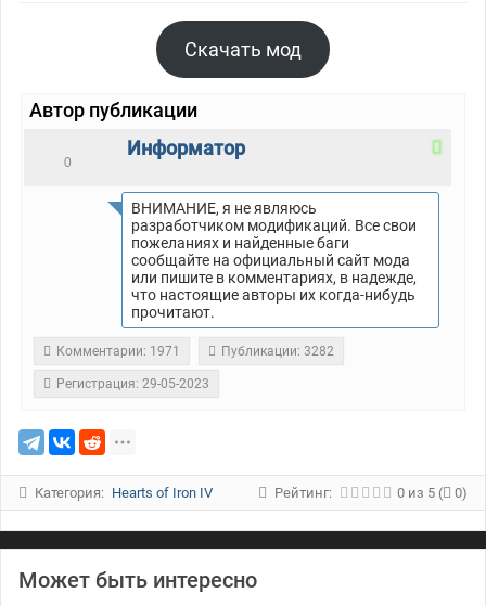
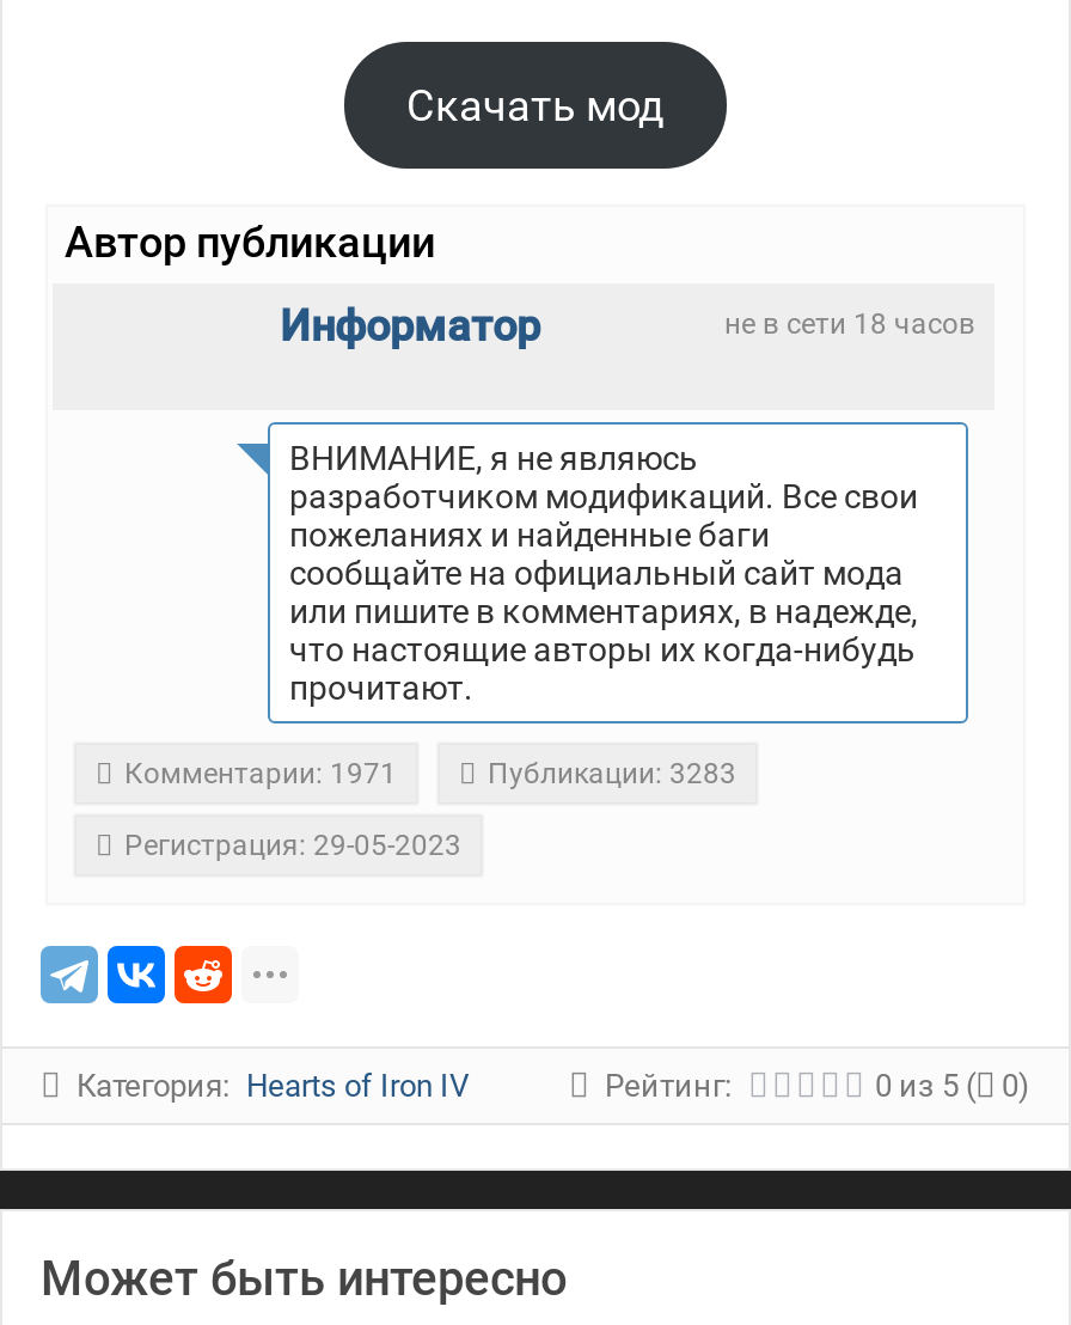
- 0

+ не в сети 18 часов

- Публикации: 3282
+ Публикации: 3283
